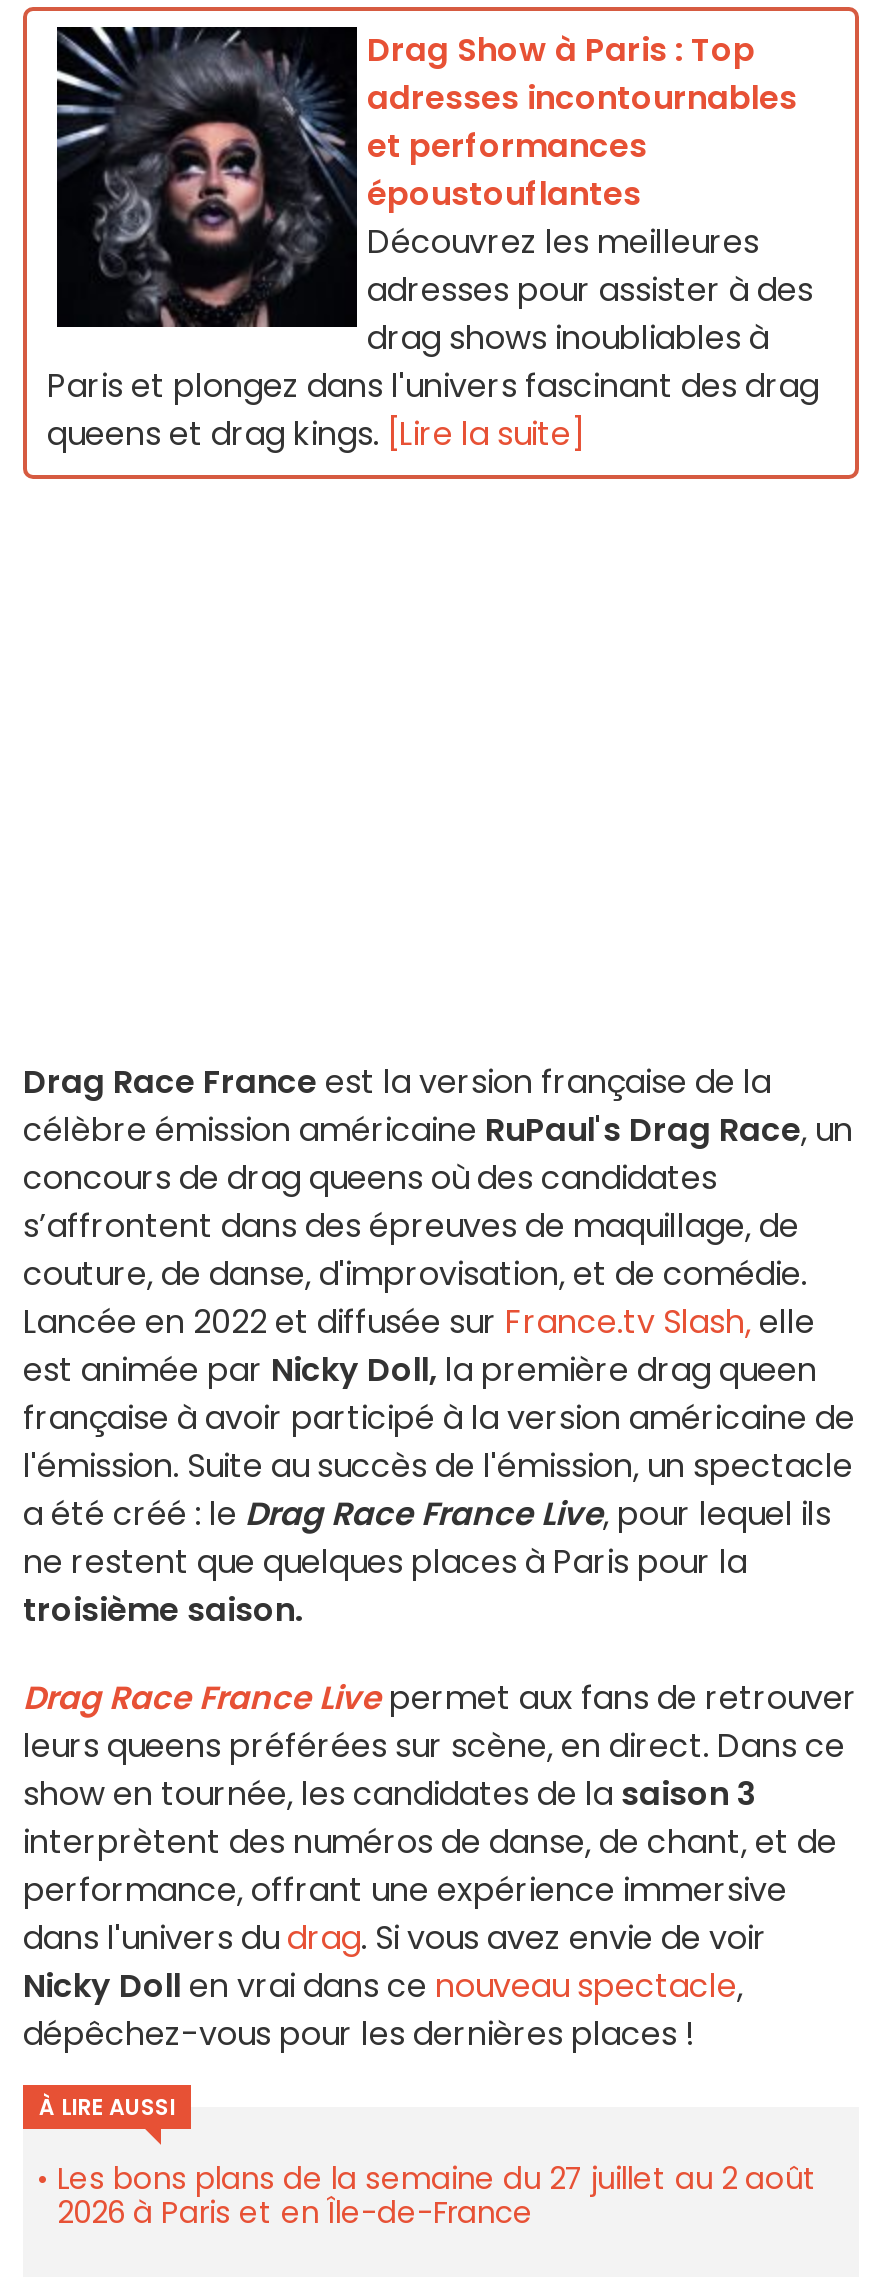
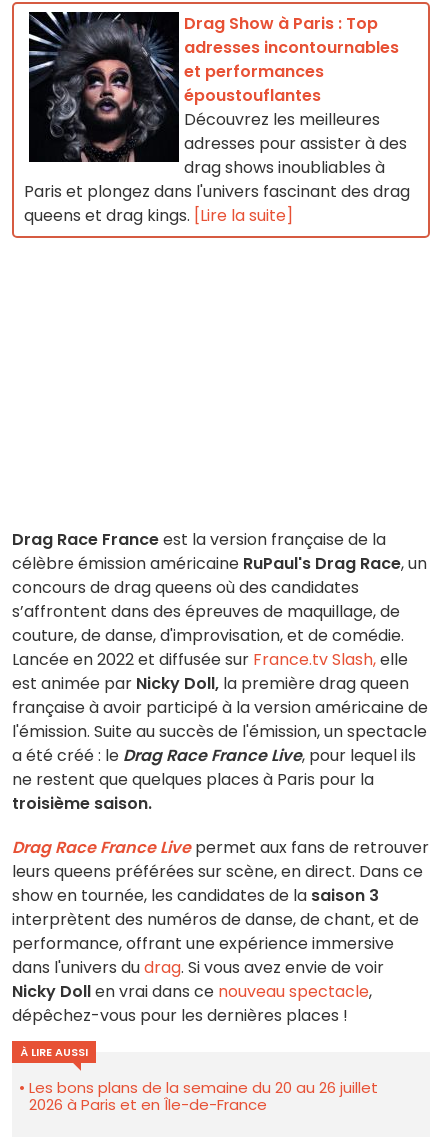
- Les bons plans de la semaine du 27 juillet au 2 août
+ Les bons plans de la semaine du 20 au 26 juillet
